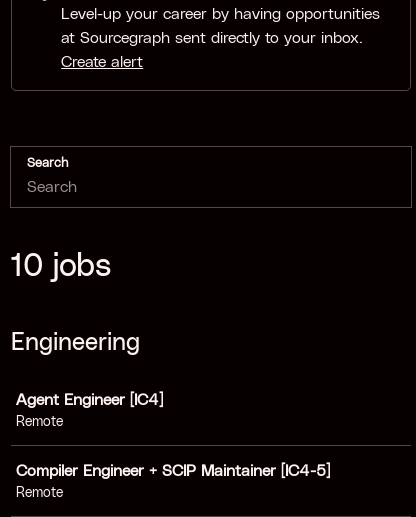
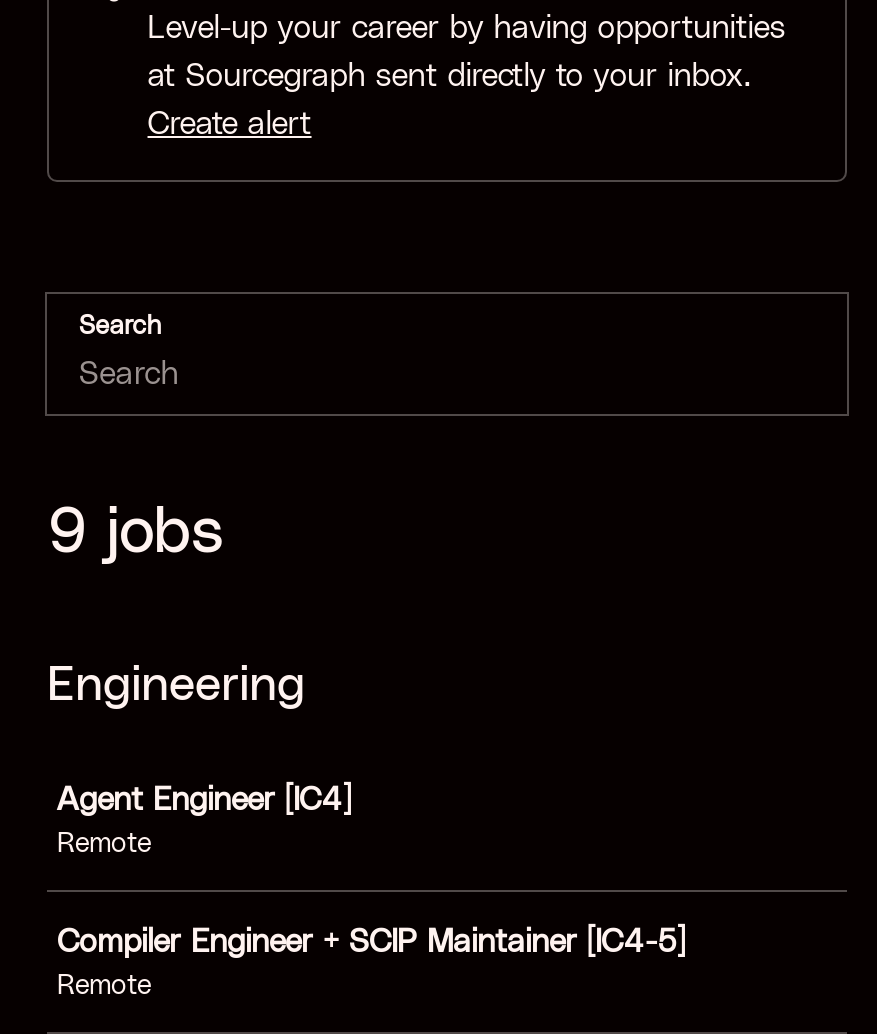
- 10 jobs
+ 9 jobs
